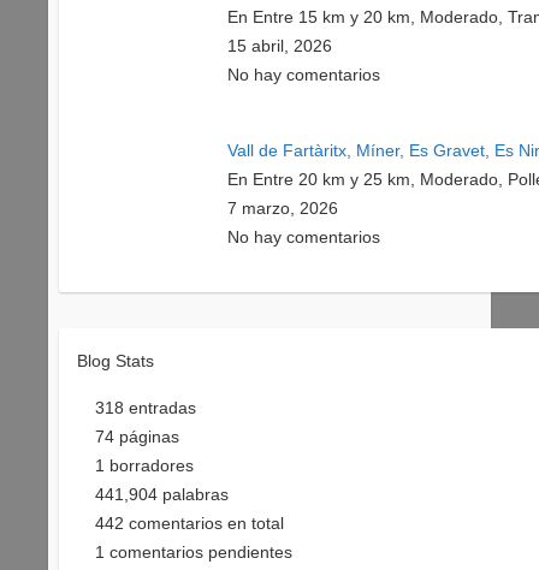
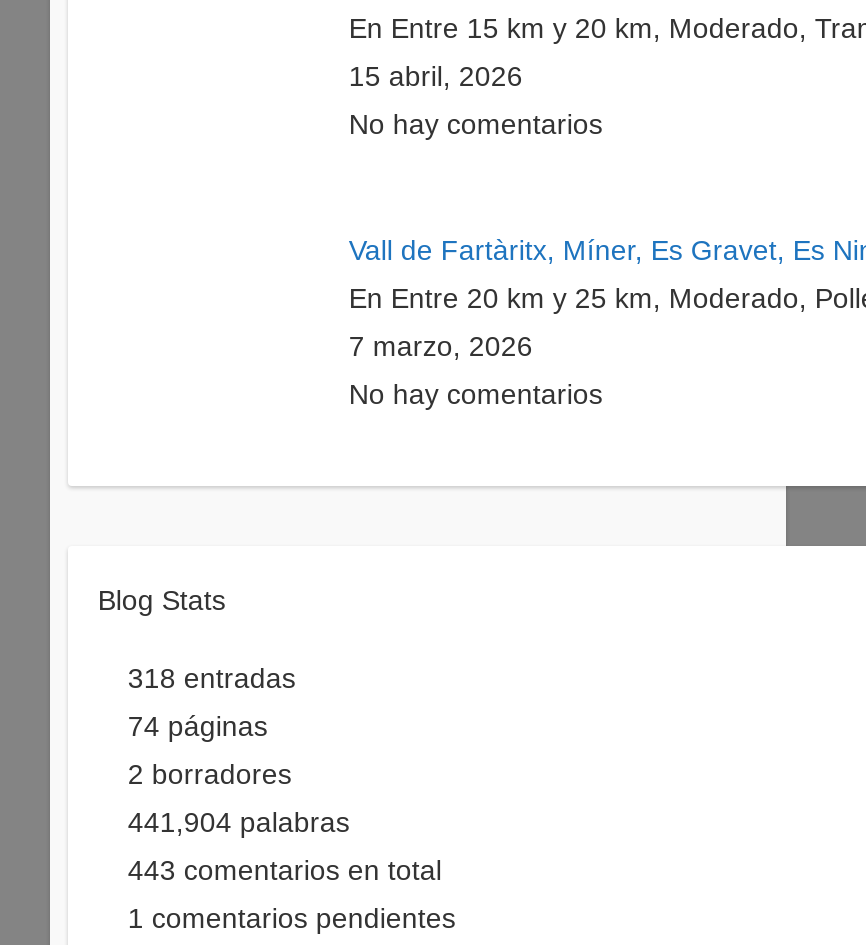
- 1 borradores
+ 2 borradores

- 442 comentarios en total
+ 443 comentarios en total
